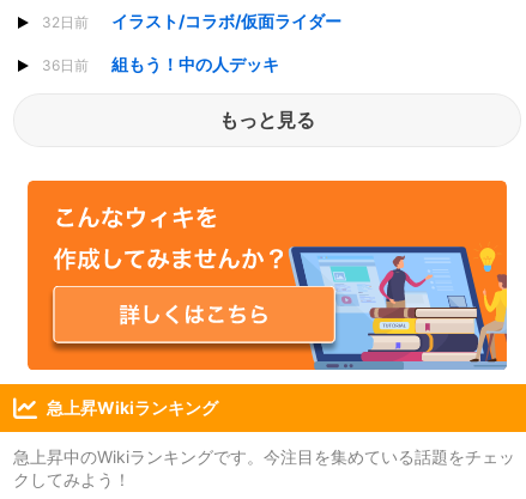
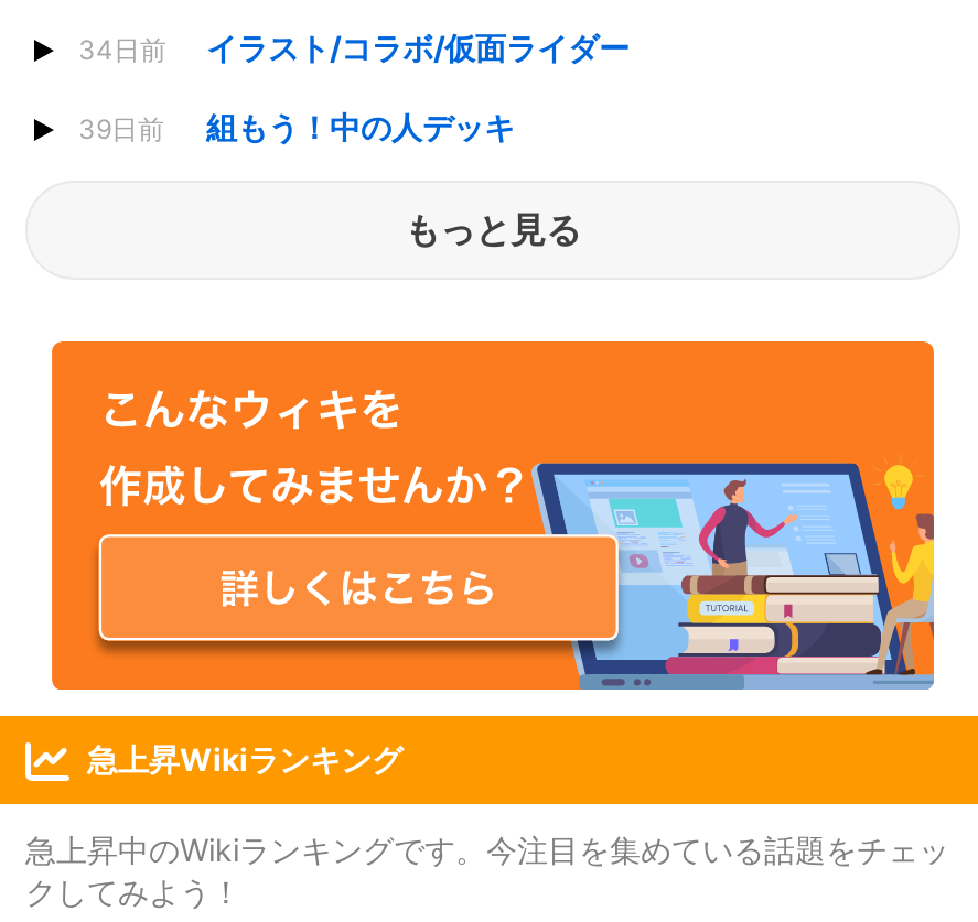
- 32日前 イラスト/コラボ/仮面ライダー
+ 34日前 イラスト/コラボ/仮面ライダー

- 36日前 組もう！中の人デッキ
+ 39日前 組もう！中の人デッキ
